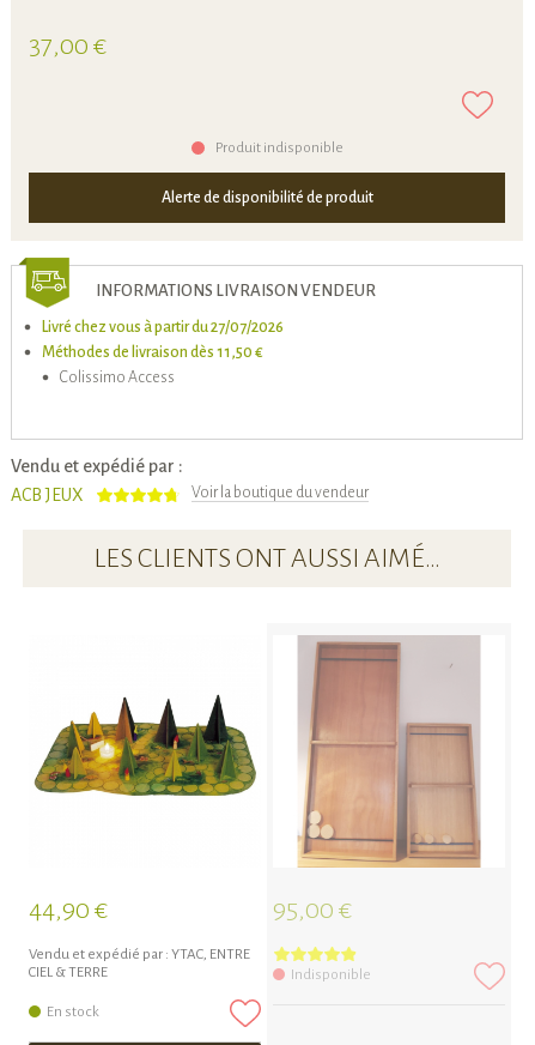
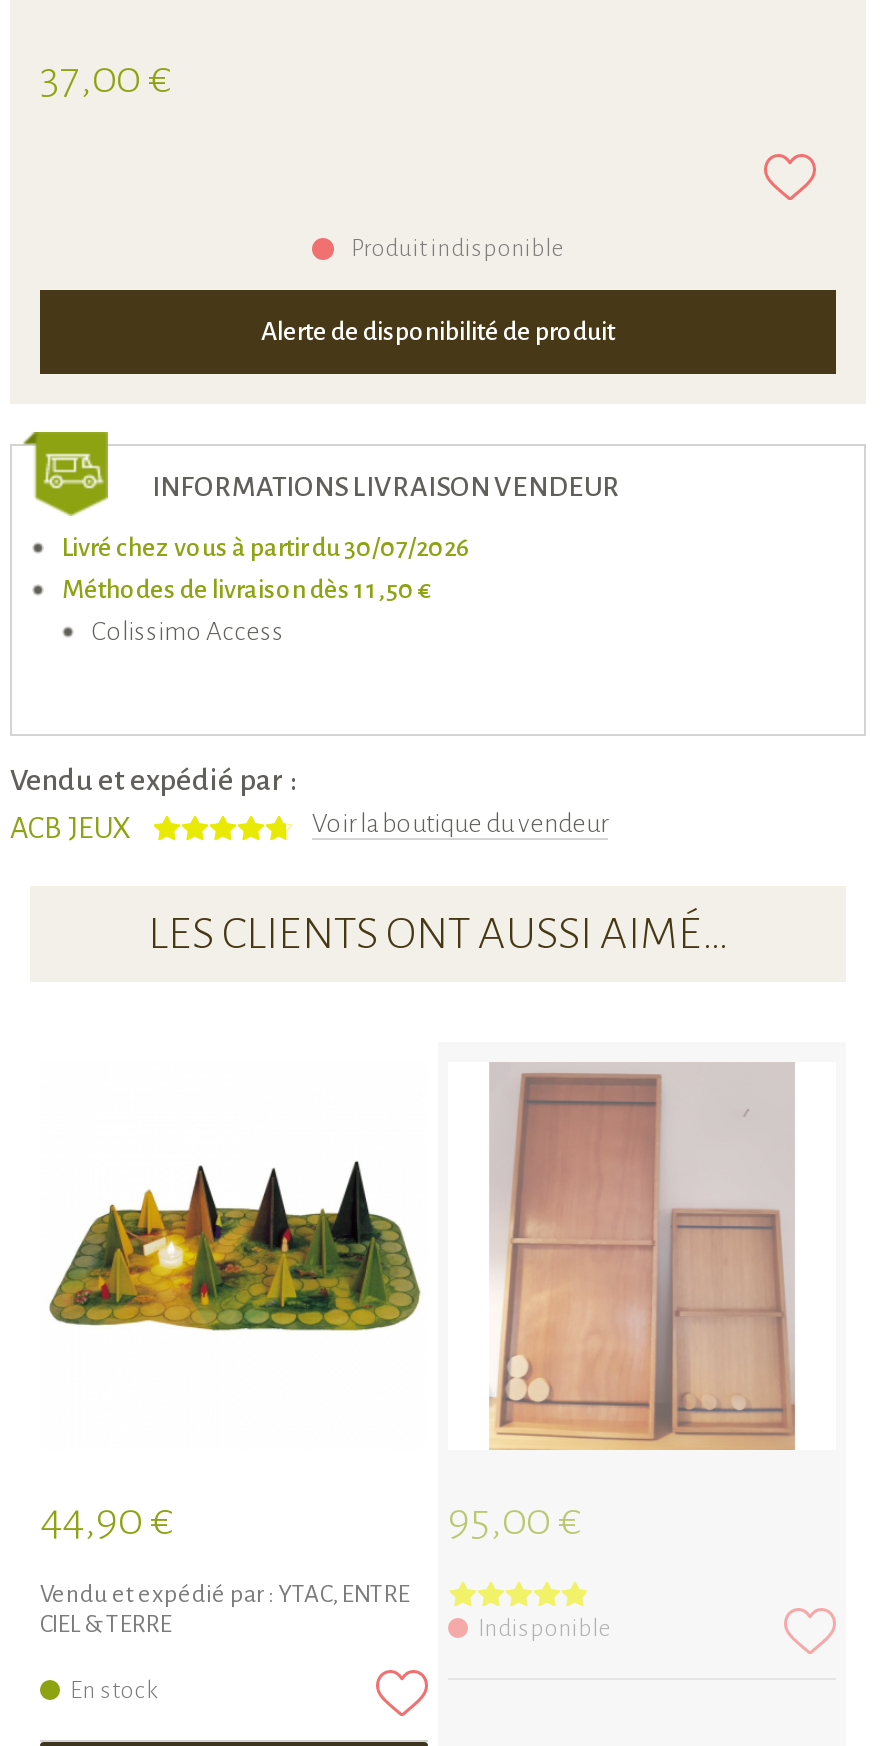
- Livré chez vous à partir du 27/07/2026
+ Livré chez vous à partir du 30/07/2026
